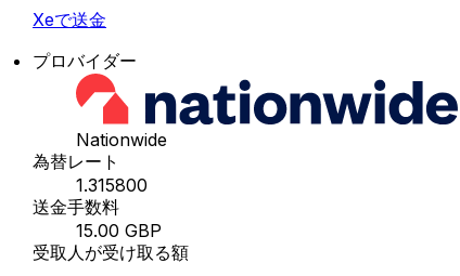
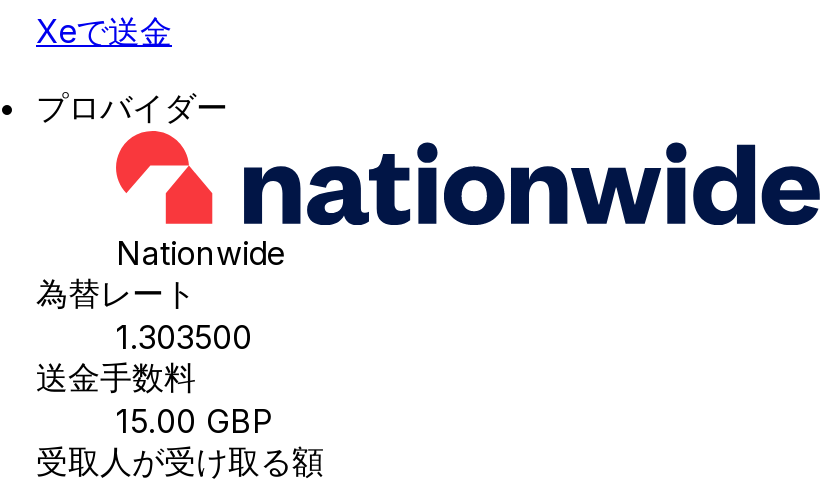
- 1.315800
+ 1.303500
